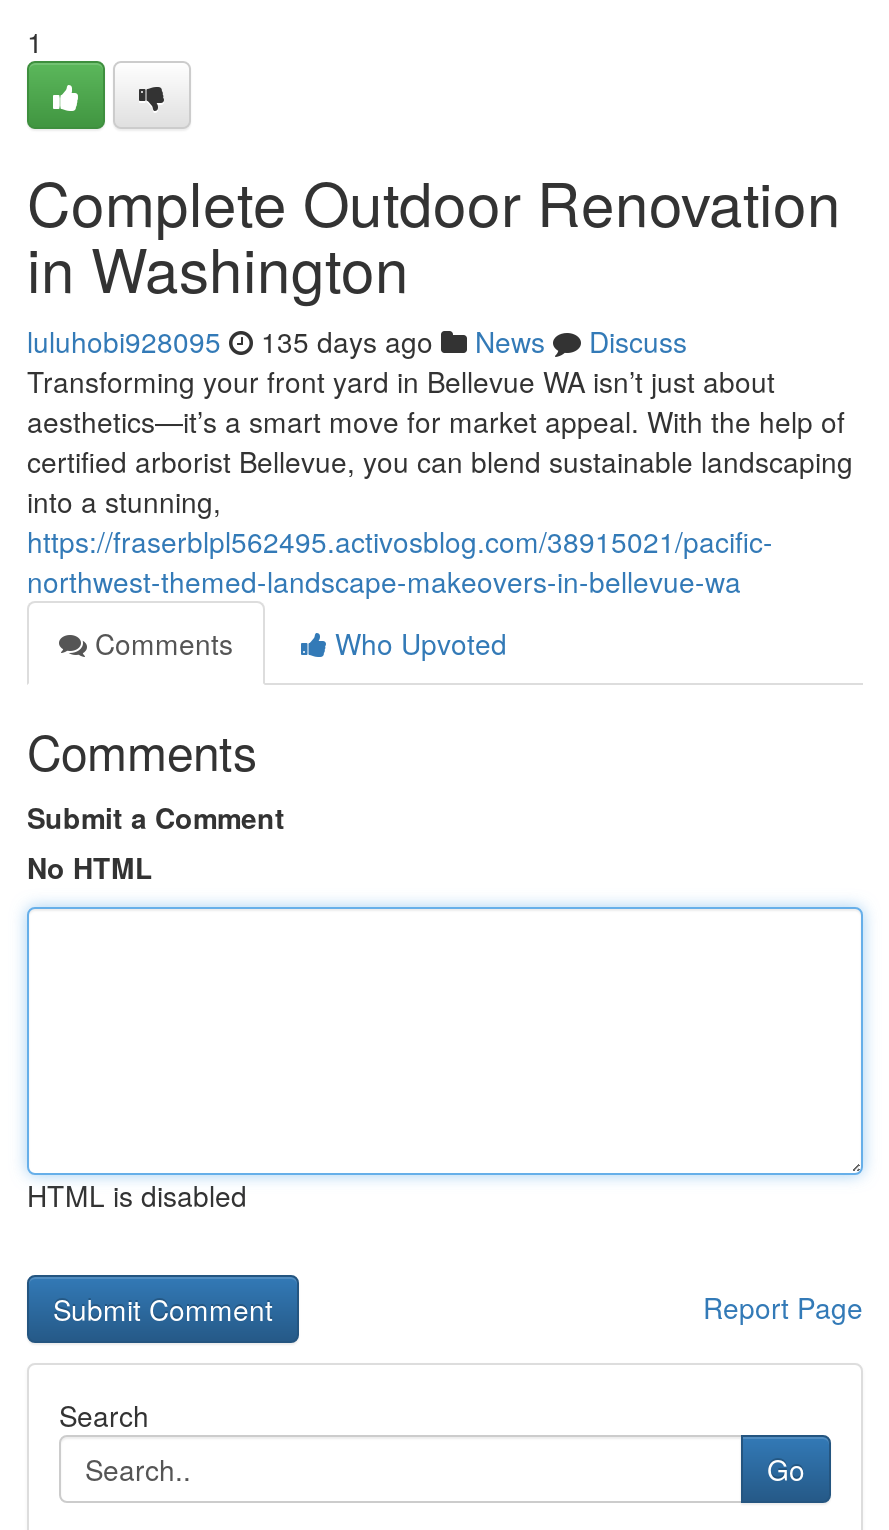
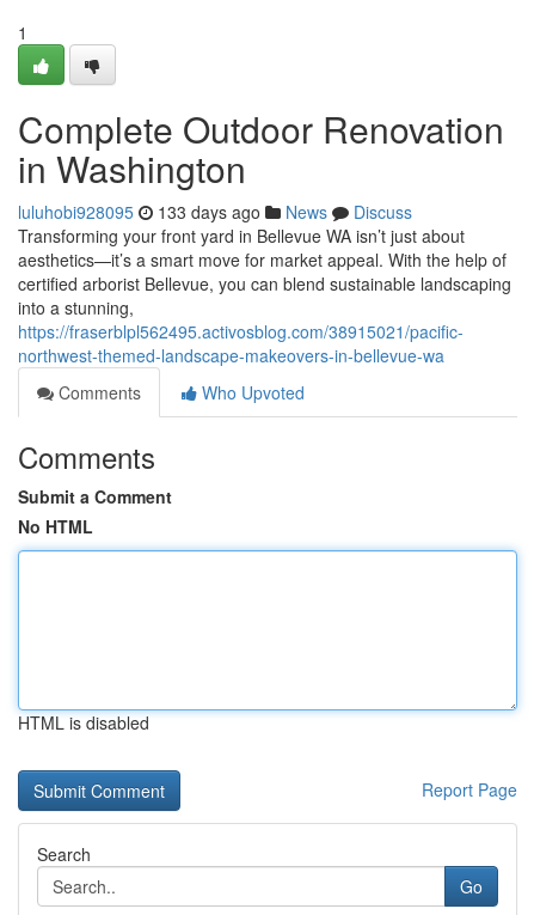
- luluhobi928095 135 days ago News Discuss
+ luluhobi928095 133 days ago News Discuss
